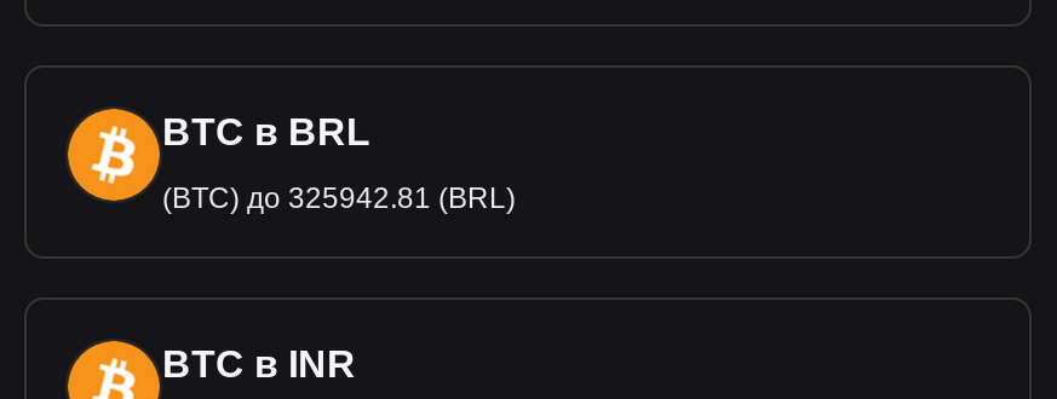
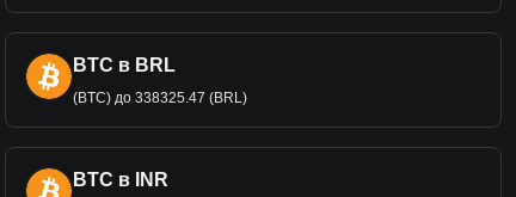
- (BTC) до 325942.81 (BRL)
+ (BTC) до 338325.47 (BRL)
